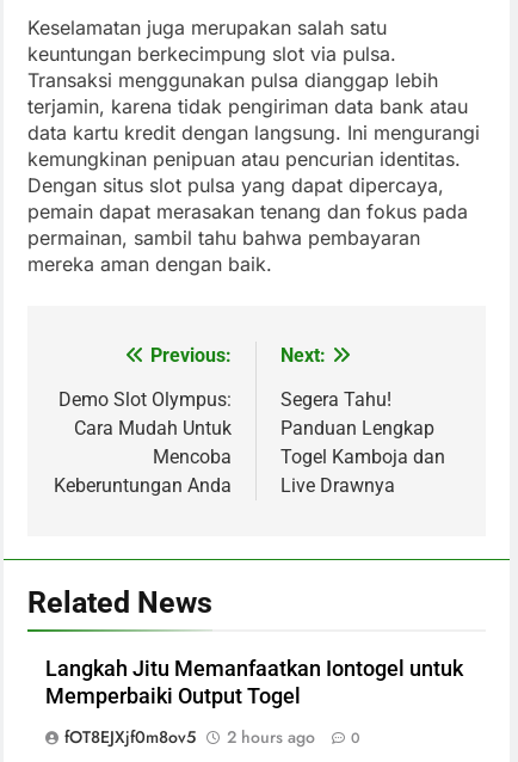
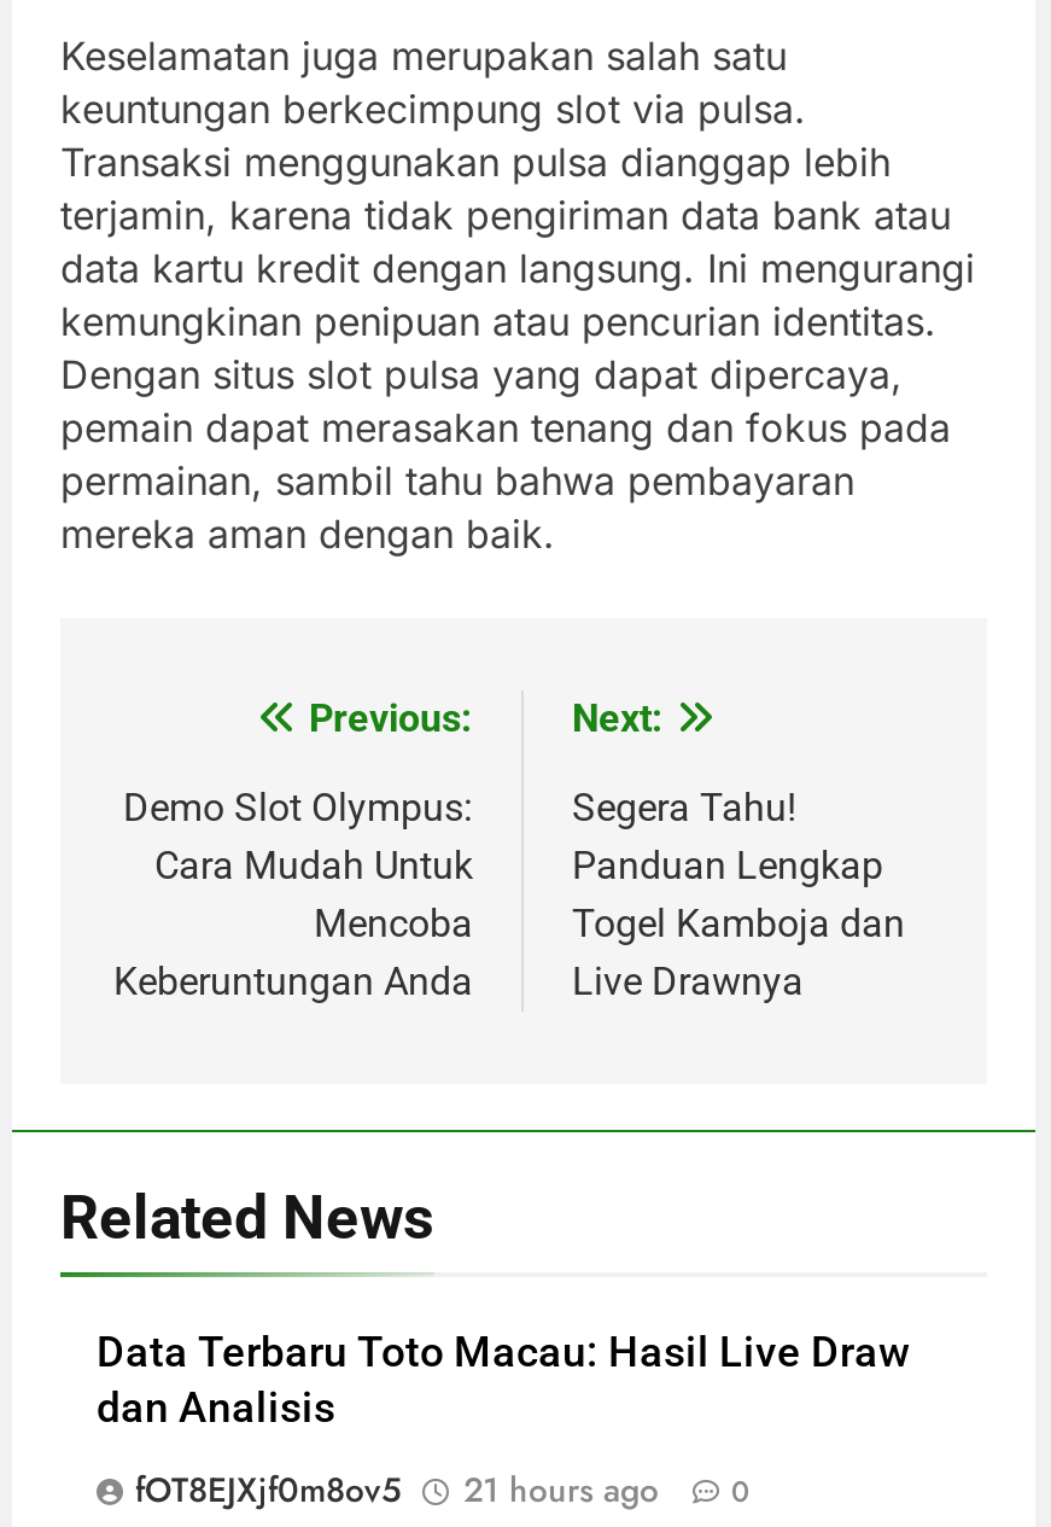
- Langkah Jitu Memanfaatkan Iontogel untuk
- Memperbaiki Output Togel
+ Data Terbaru Toto Macau: Hasil Live Draw
+ dan Analisis

- fOT8EJXjf0m8ov5 2 hours ago 0
+ fOT8EJXjf0m8ov5 21 hours ago 0
